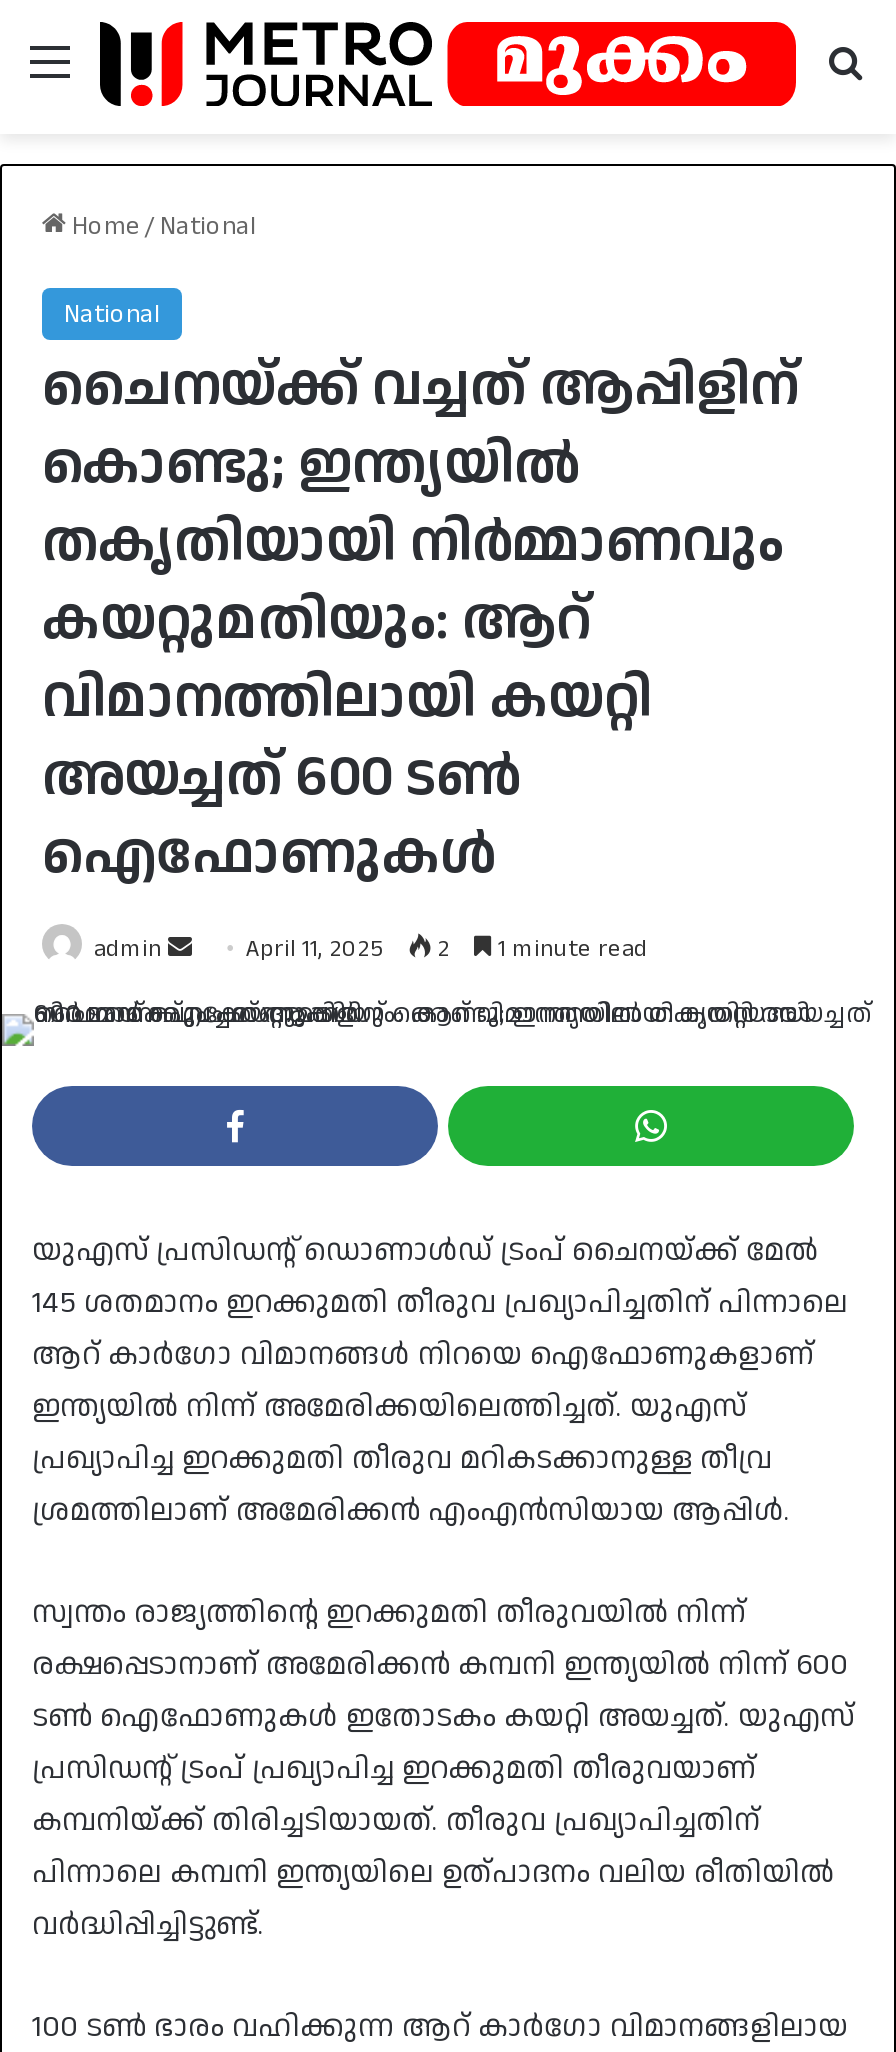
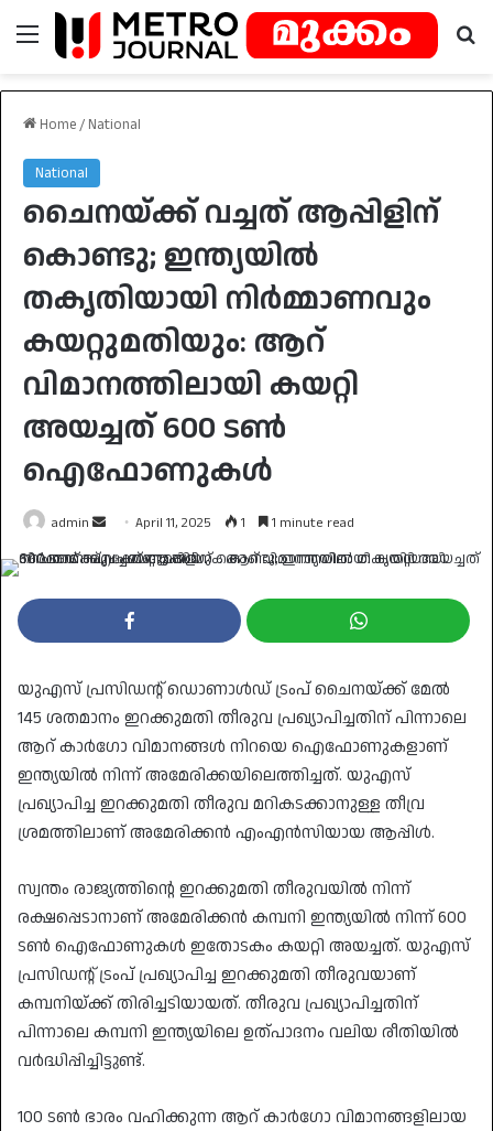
- 2
+ 1
